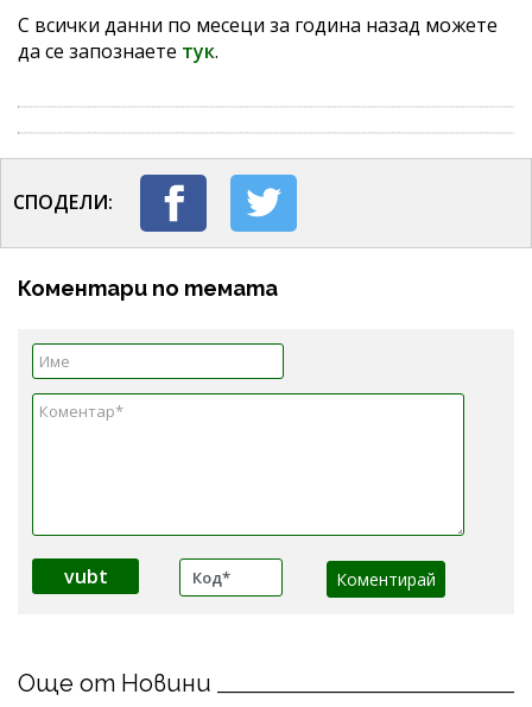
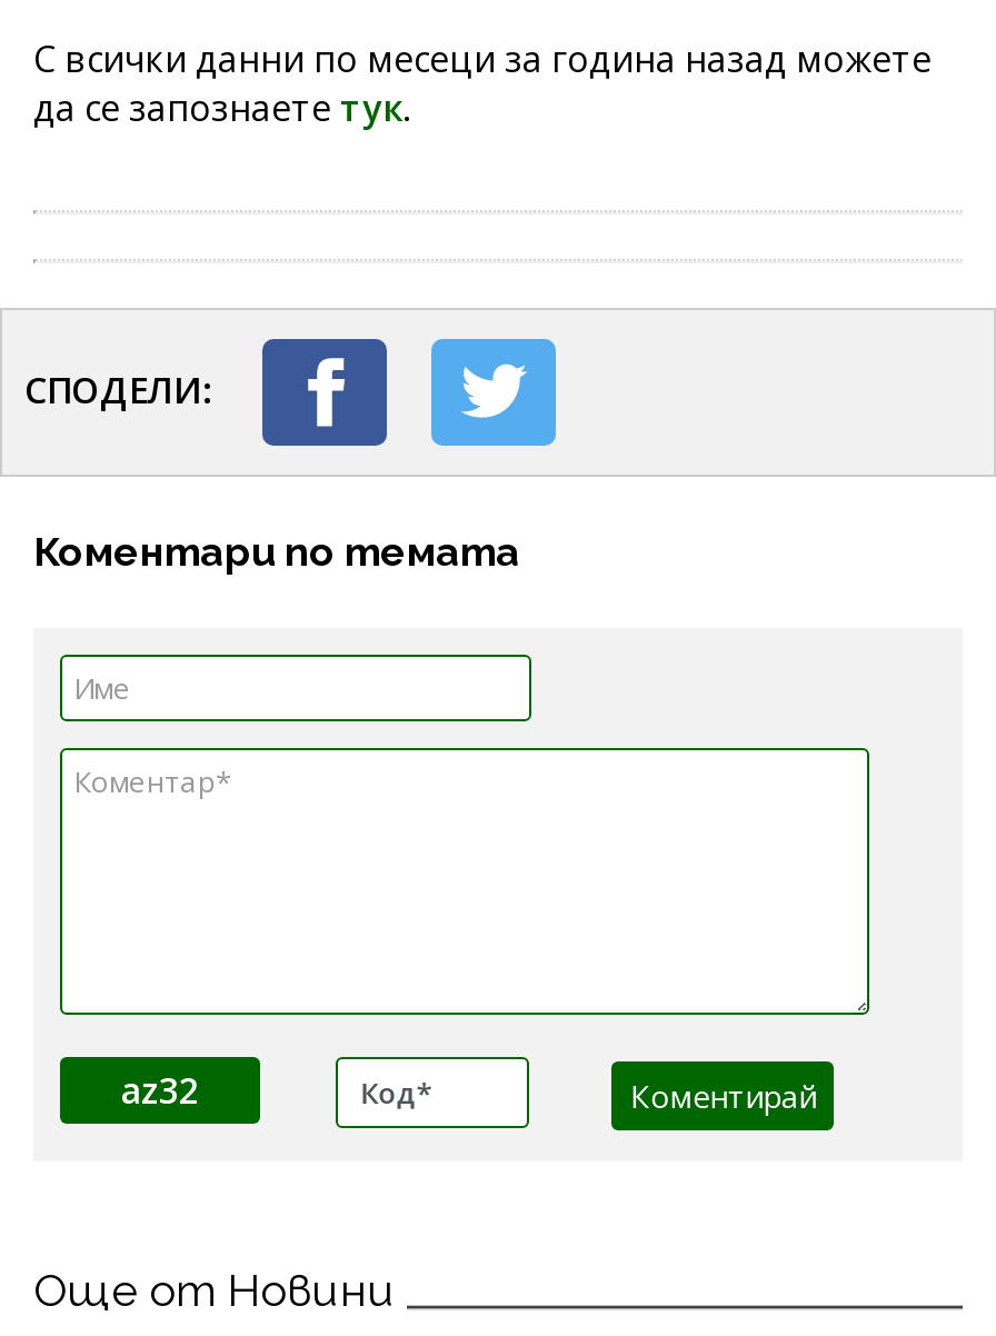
- vubt
+ az32
